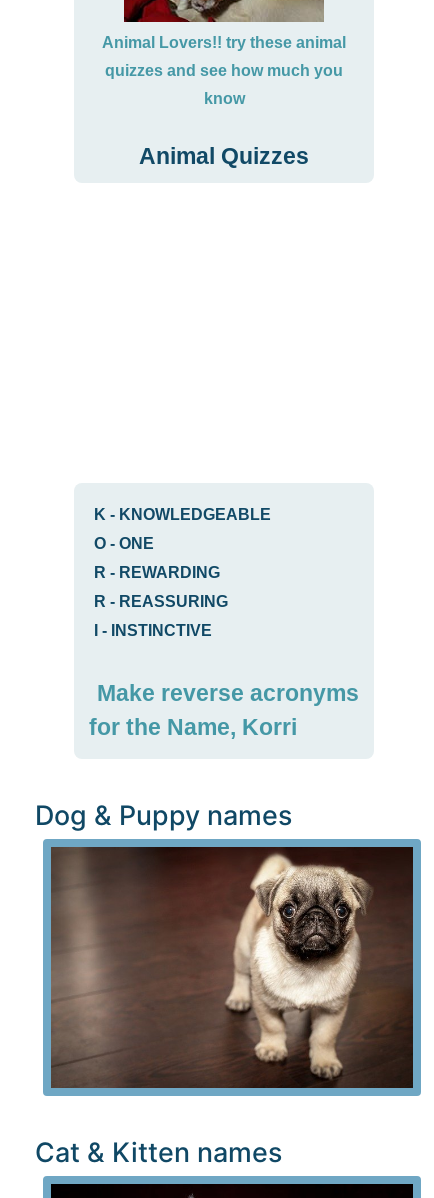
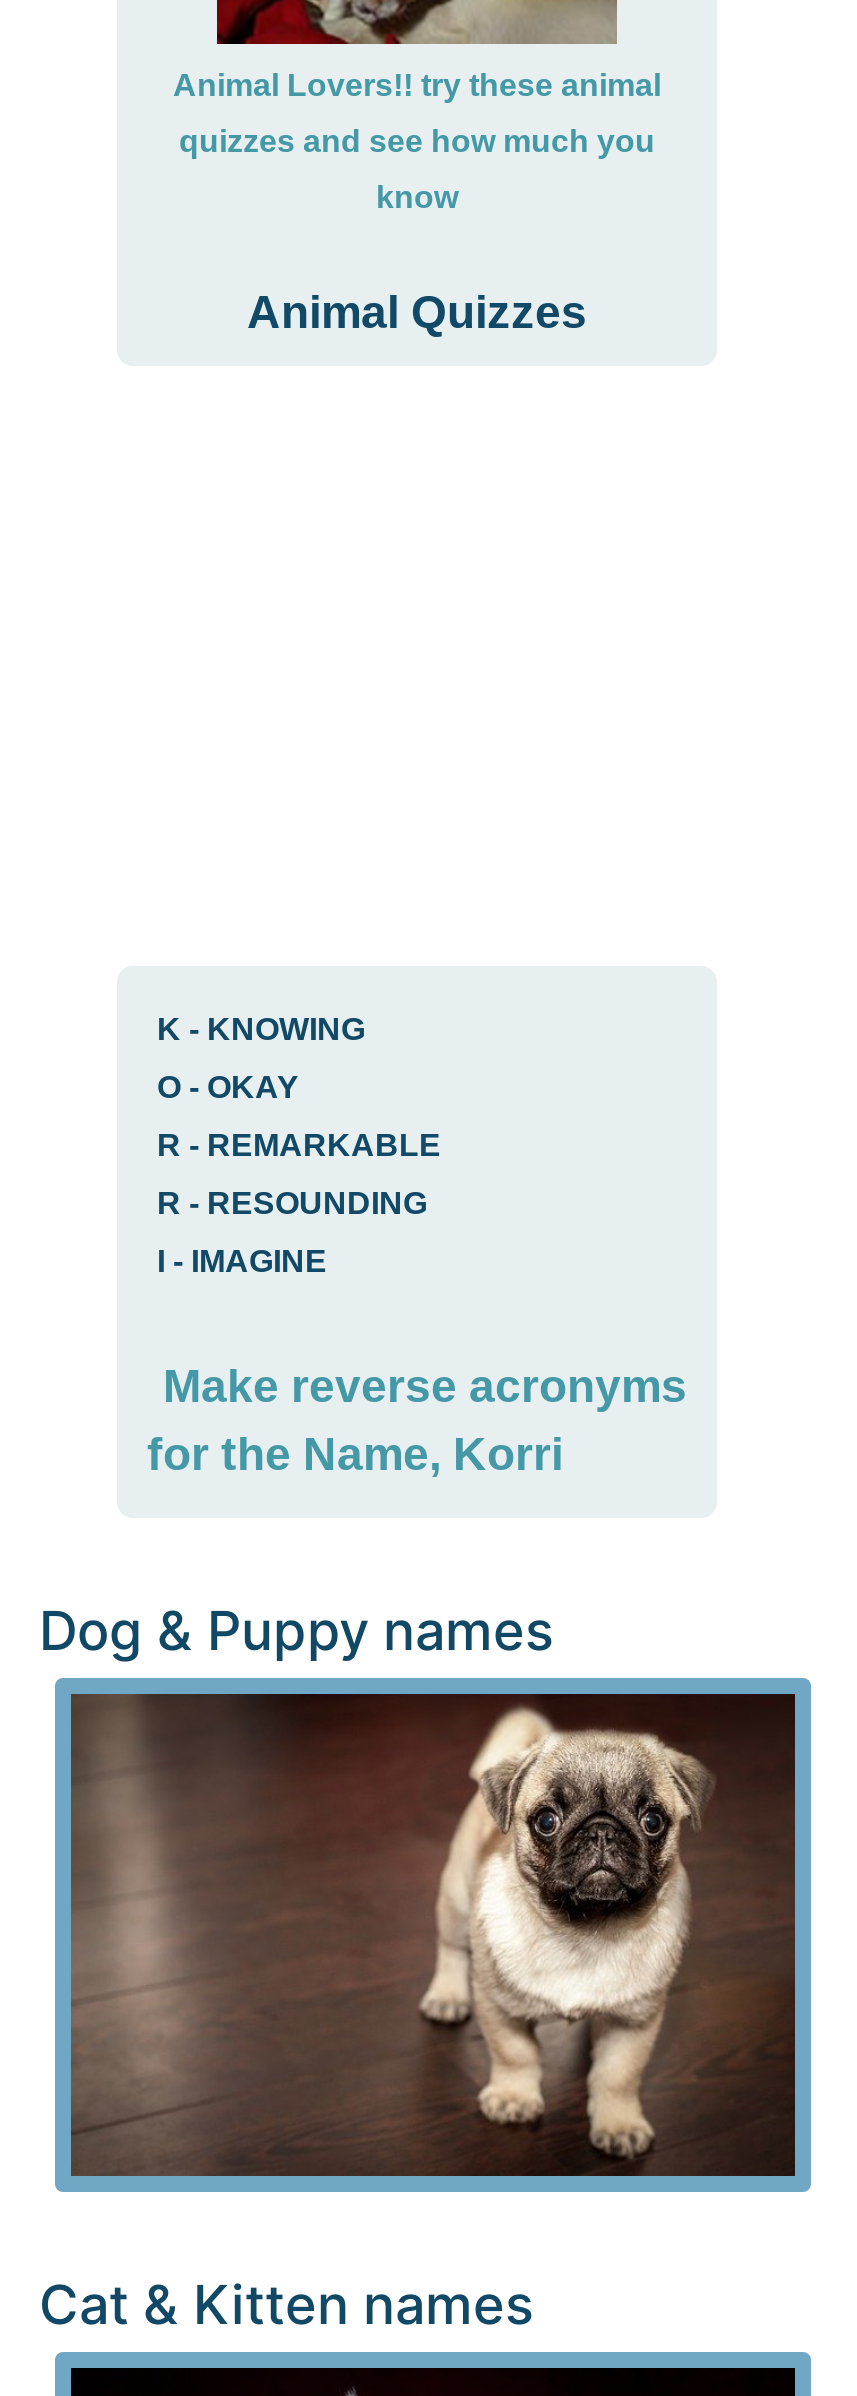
- K - KNOWLEDGEABLE
+ K - KNOWING

- O - ONE
+ O - OKAY

- R - REWARDING
+ R - REMARKABLE

- R - REASSURING
+ R - RESOUNDING

- I - INSTINCTIVE
+ I - IMAGINE
